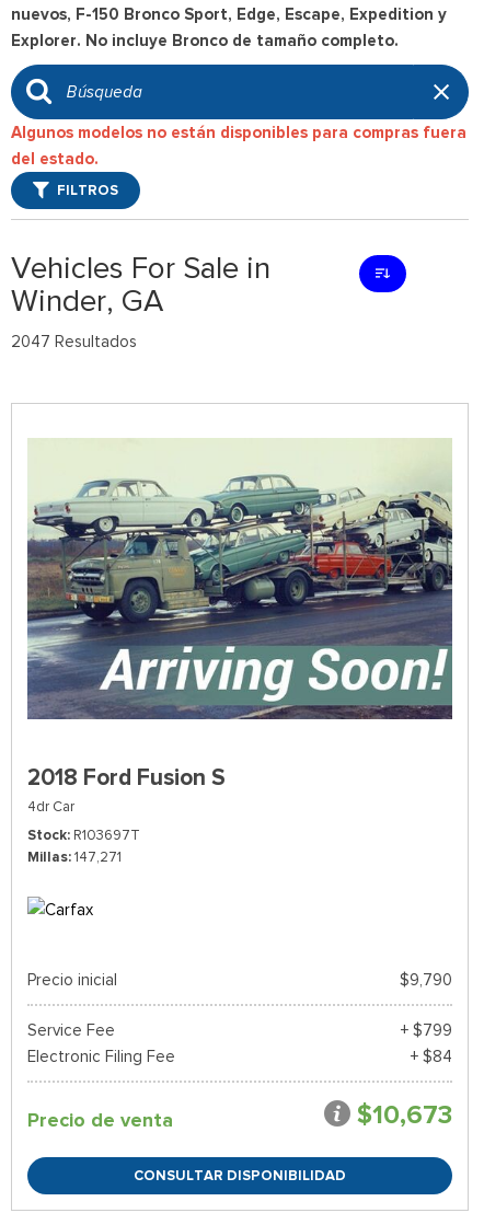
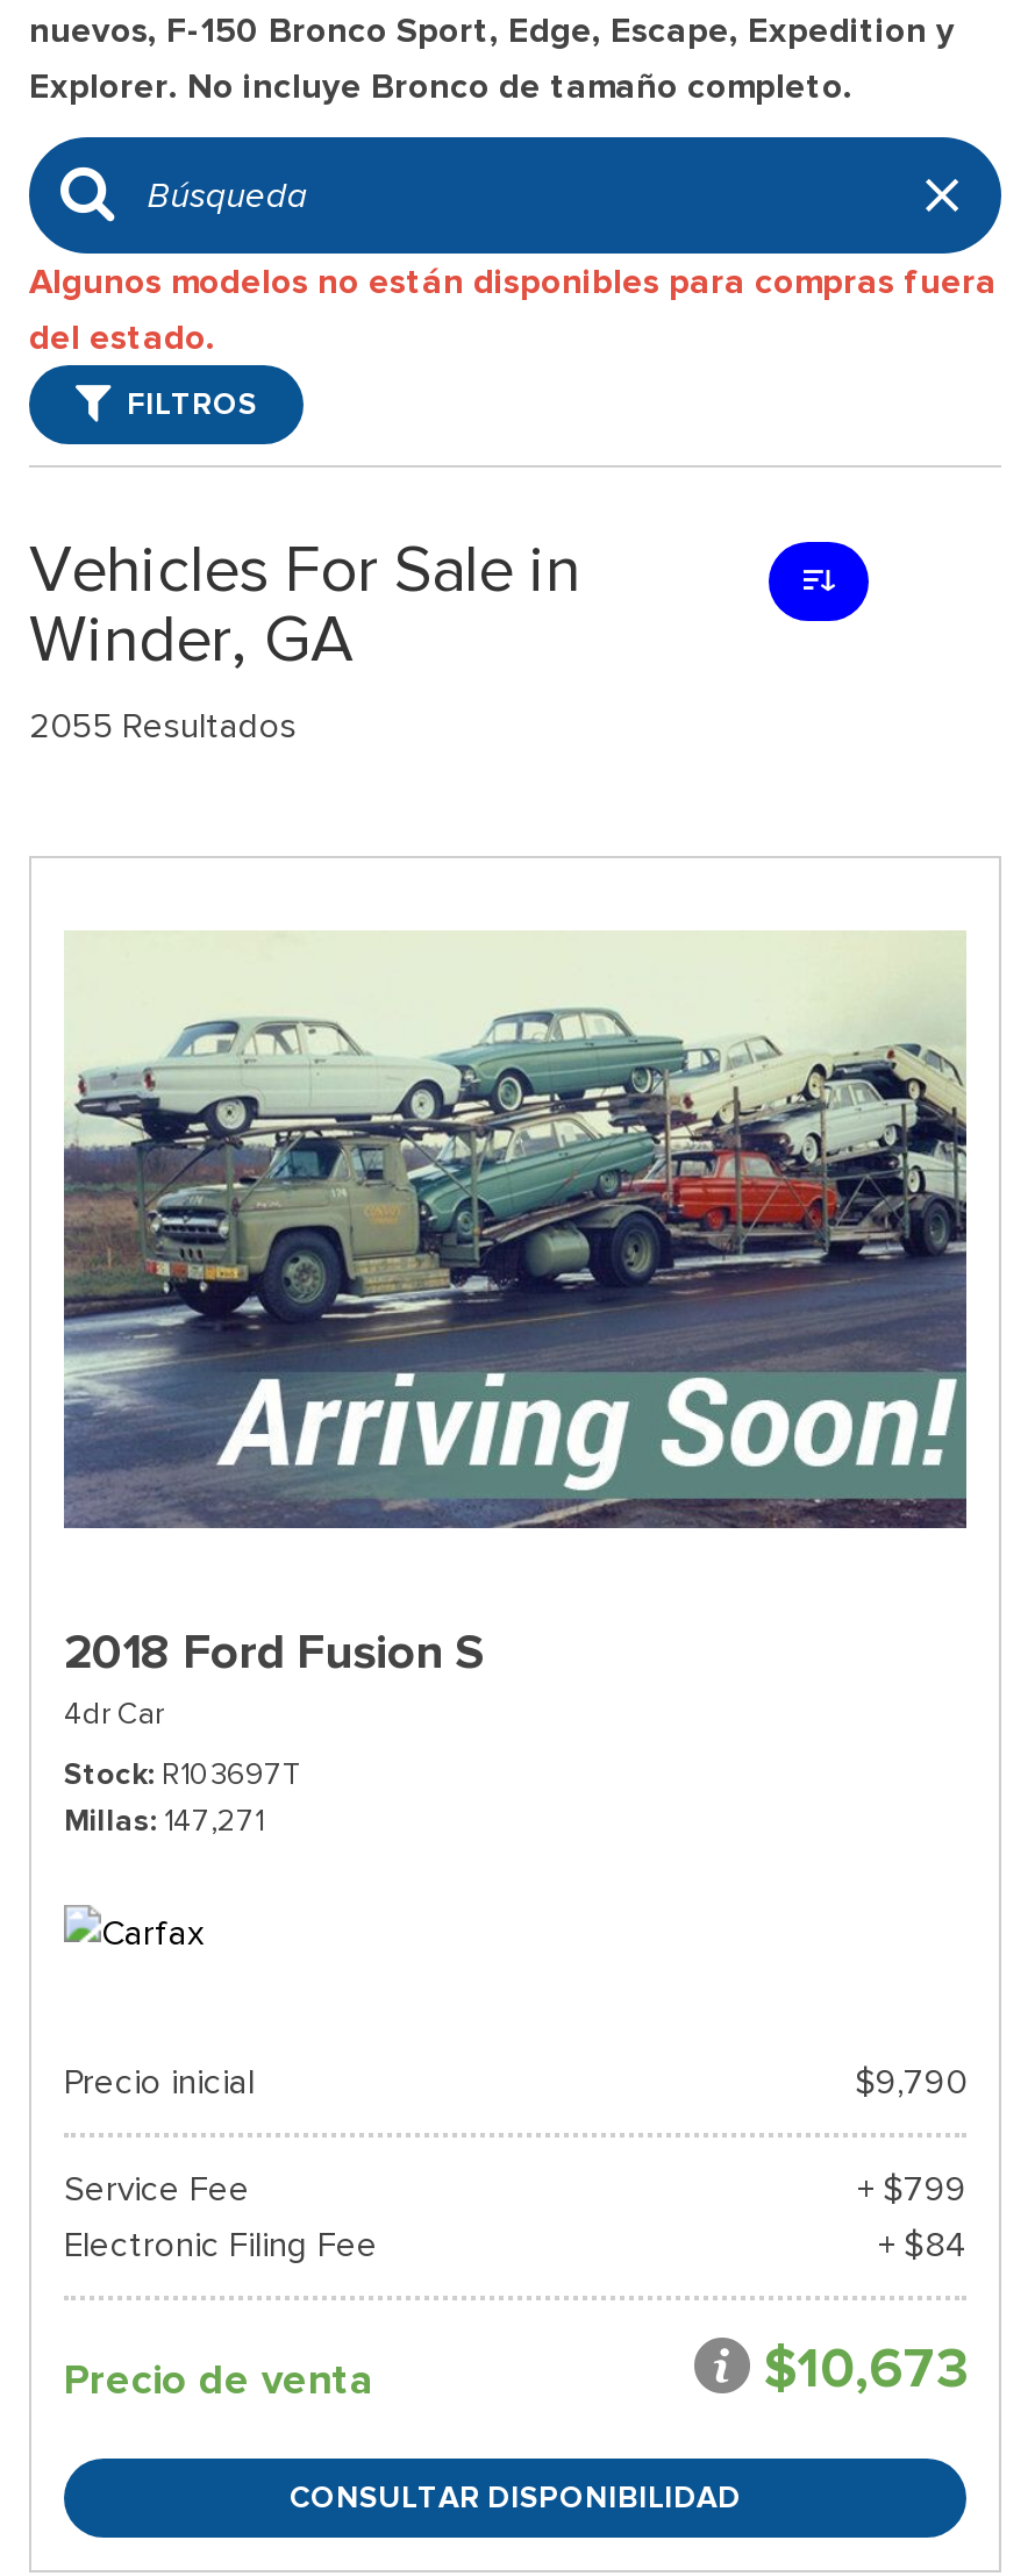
- 2047 Resultados
+ 2055 Resultados
